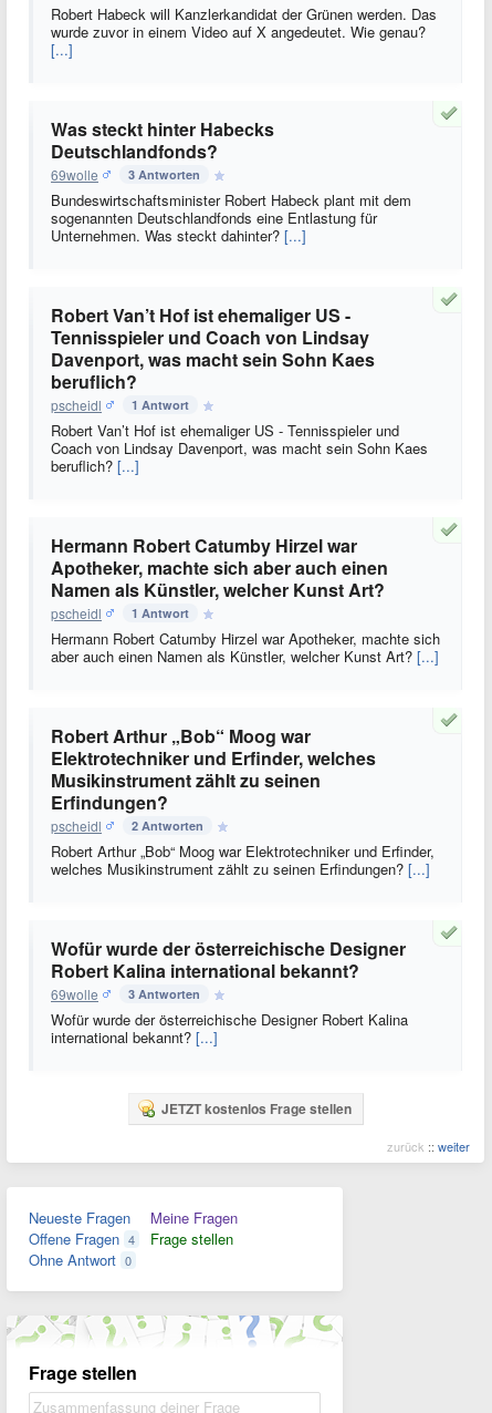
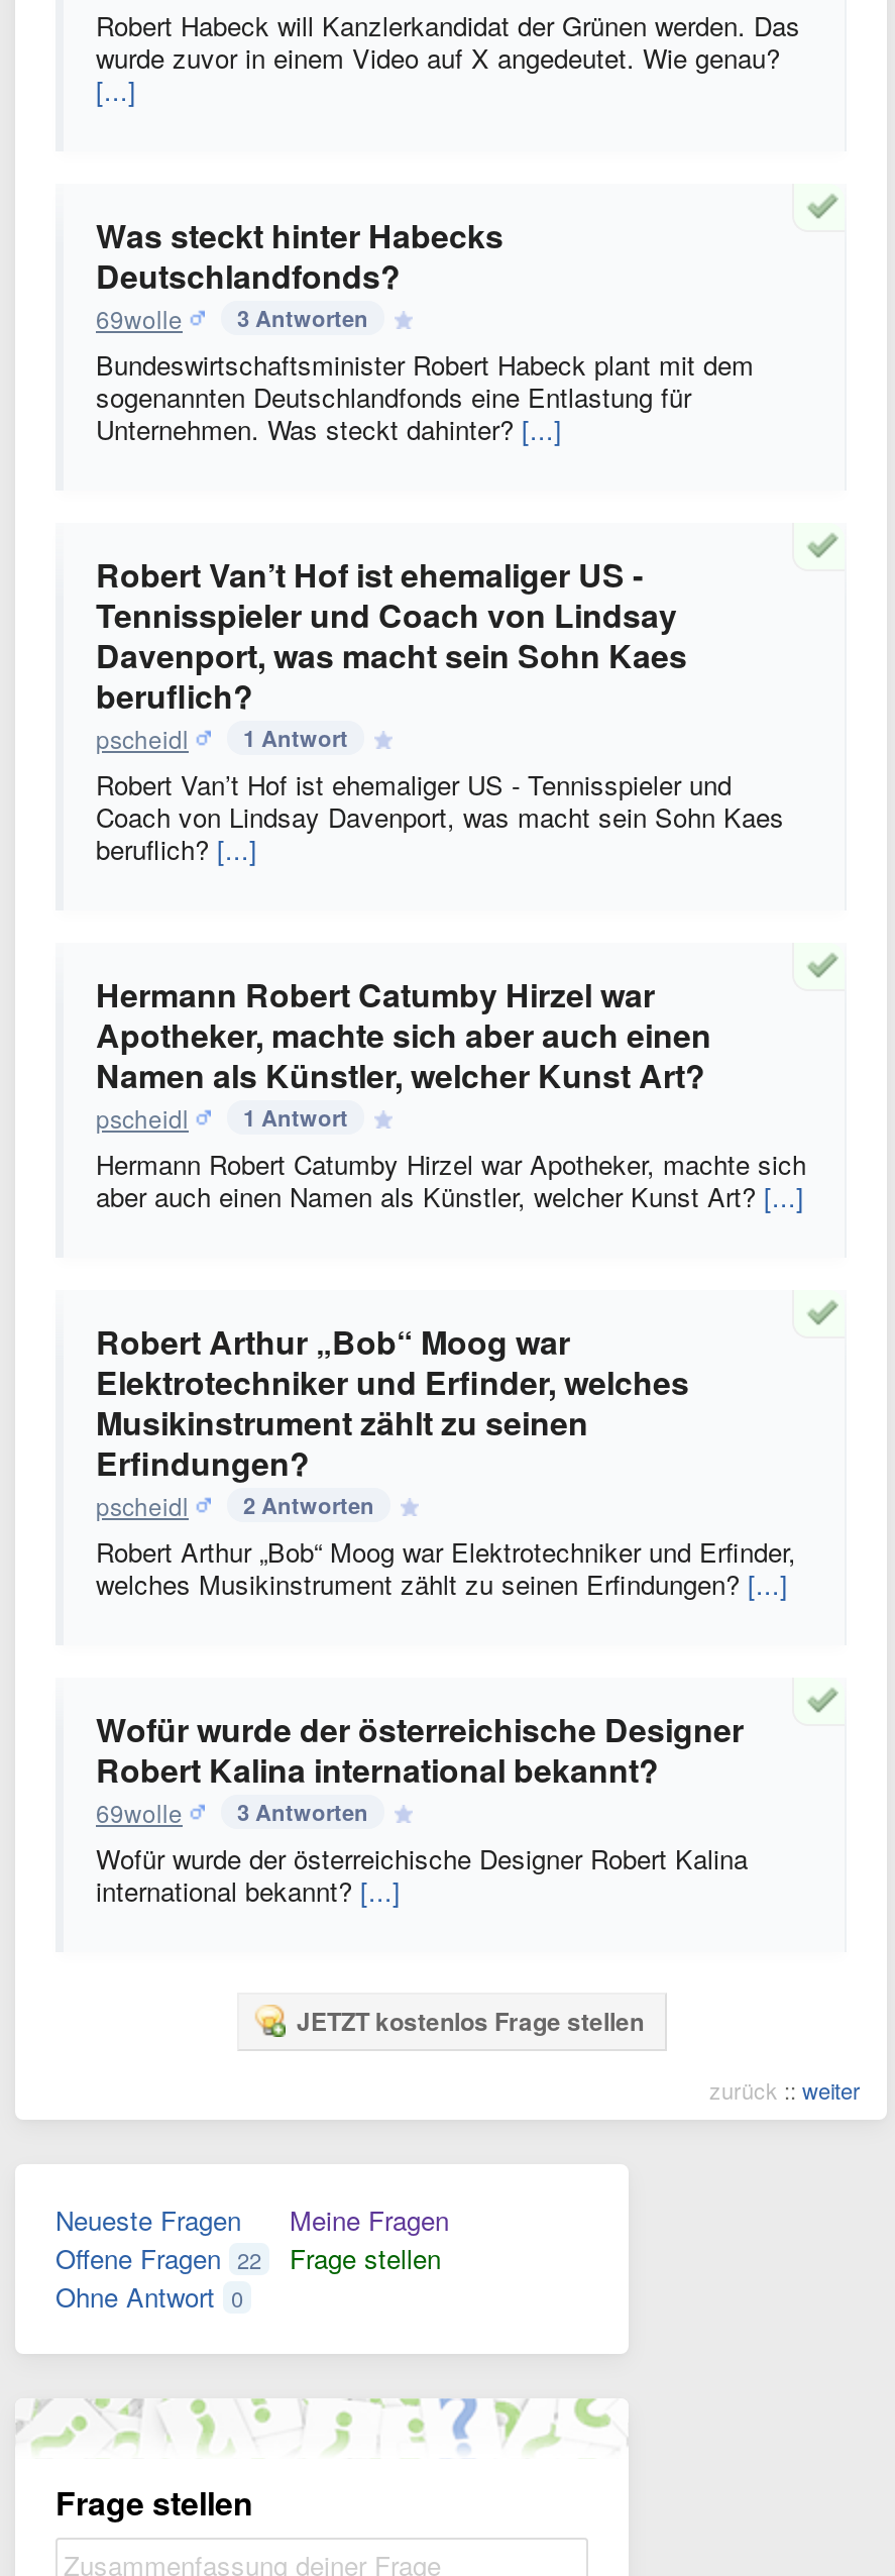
- Offene Fragen 4
+ Offene Fragen 22
